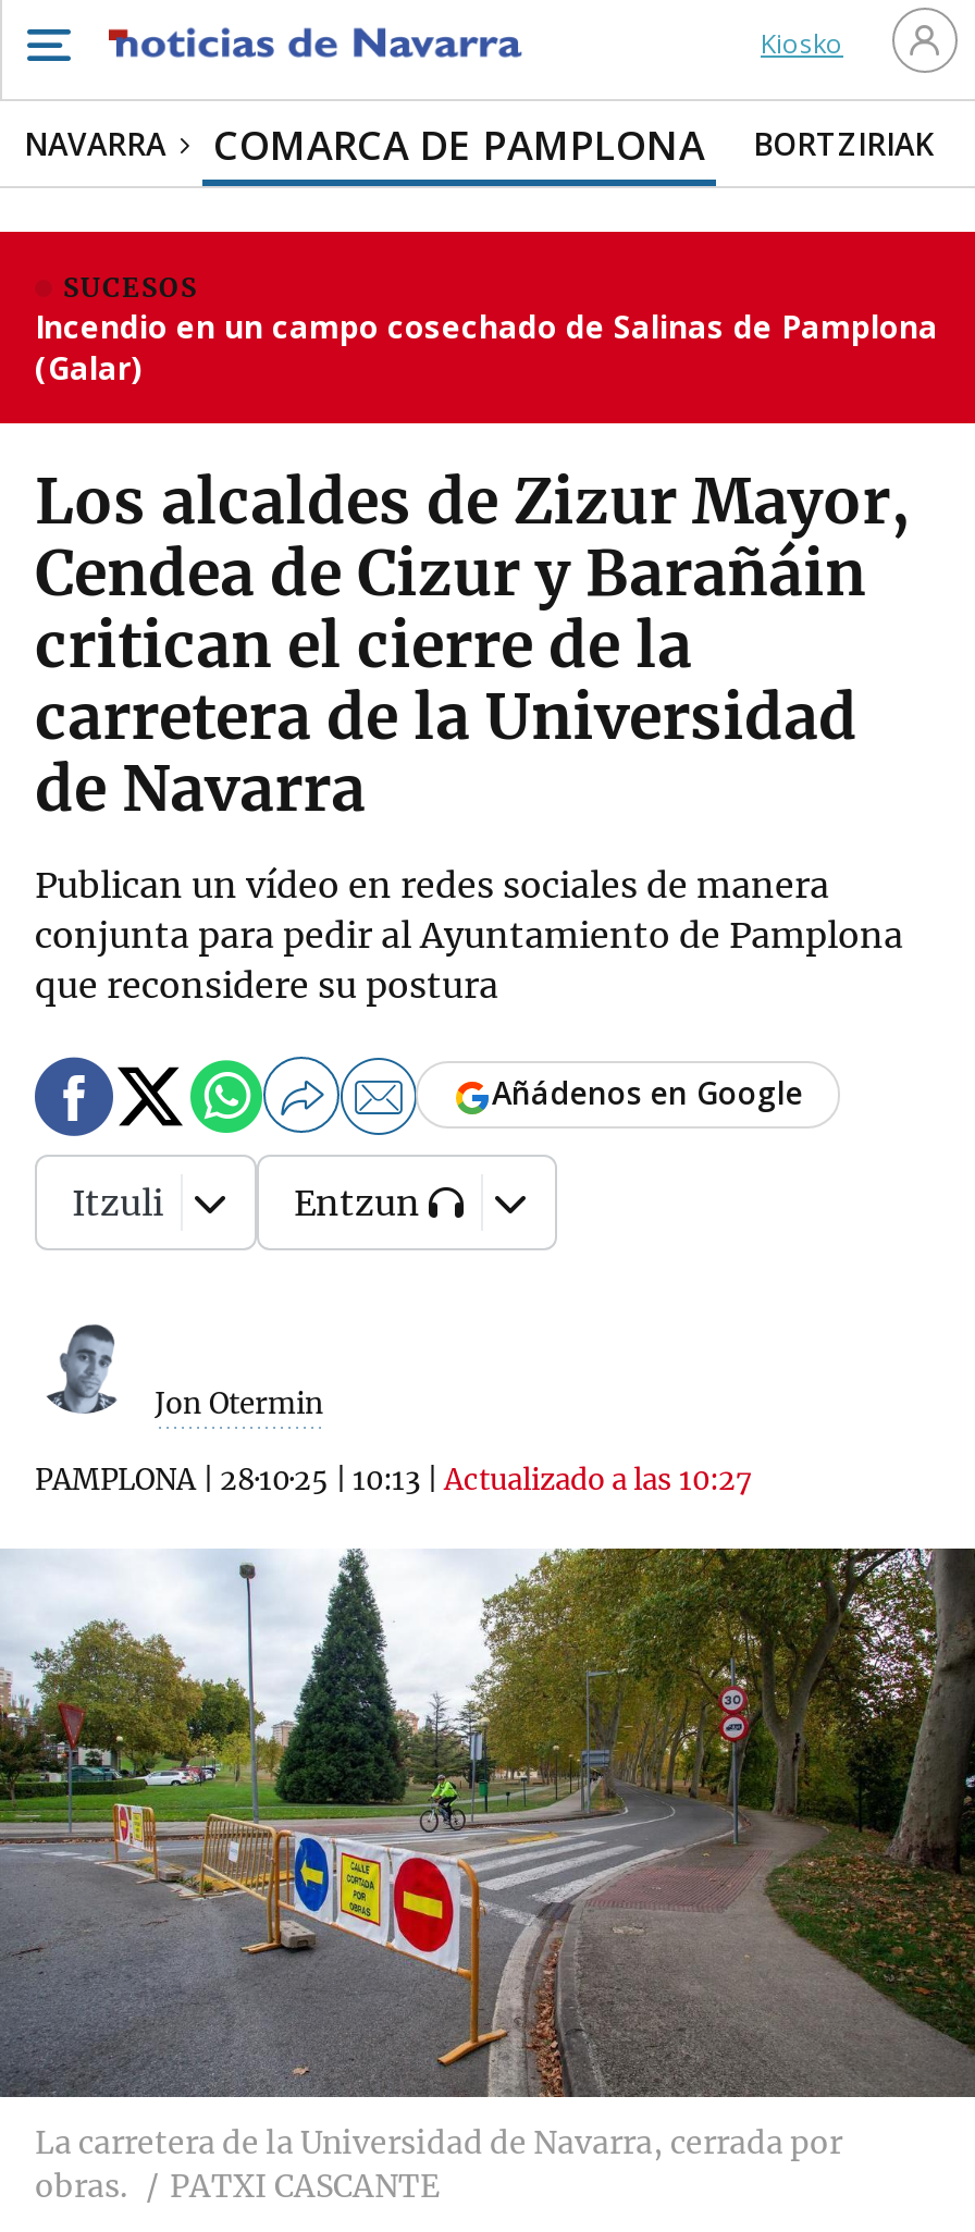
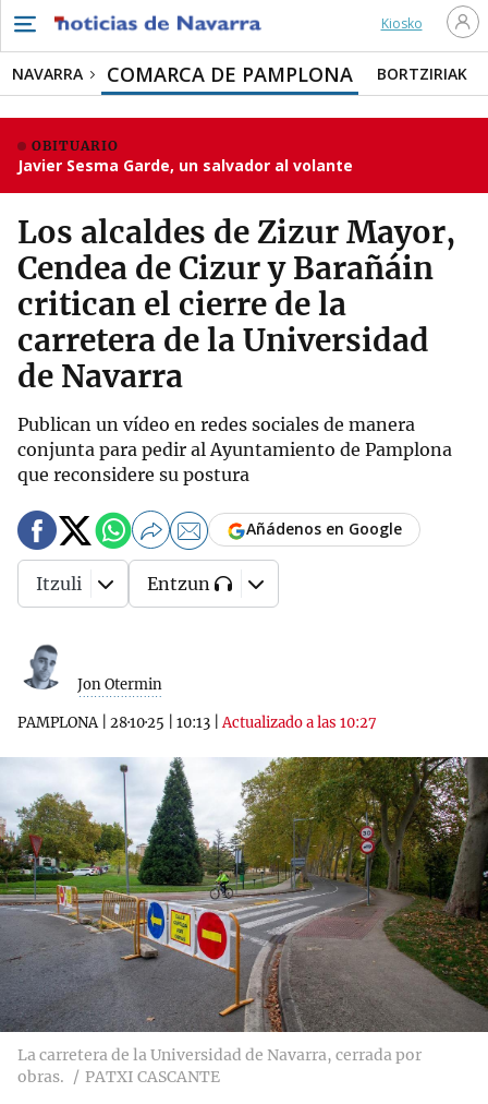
- SUCESOS
- Incendio en un campo cosechado de Salinas de Pamplona
- (Galar)
+ OBITUARIO
+ Javier Sesma Garde, un salvador al volante
